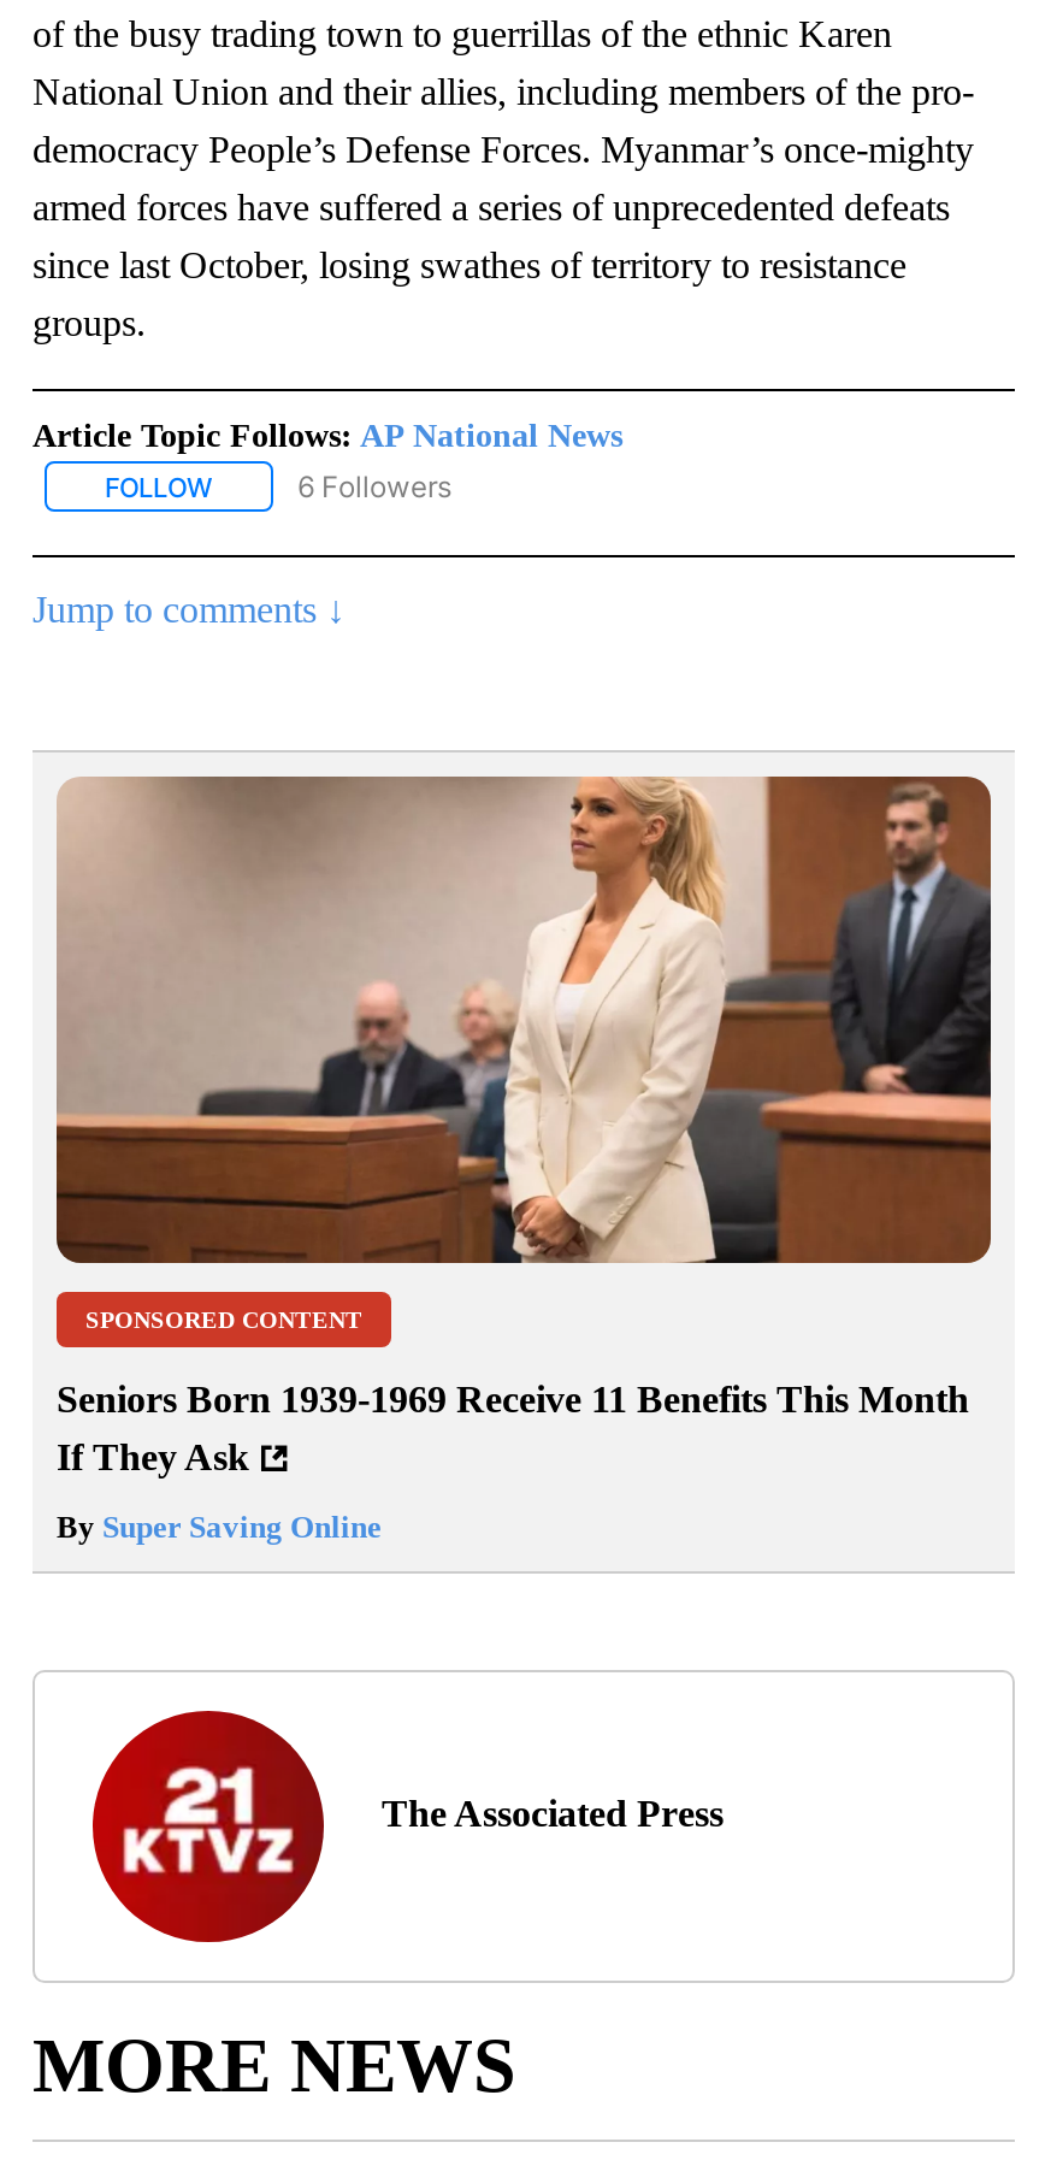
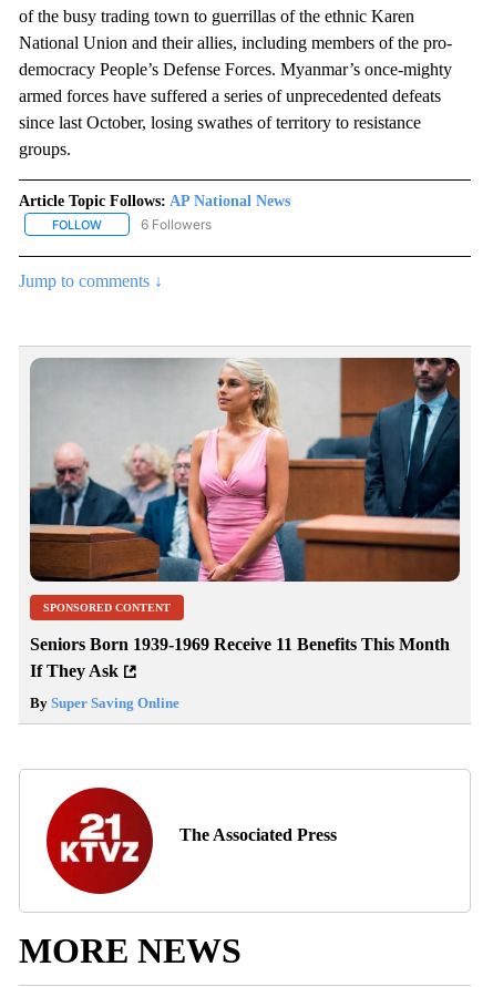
- [image]
+ [image]
